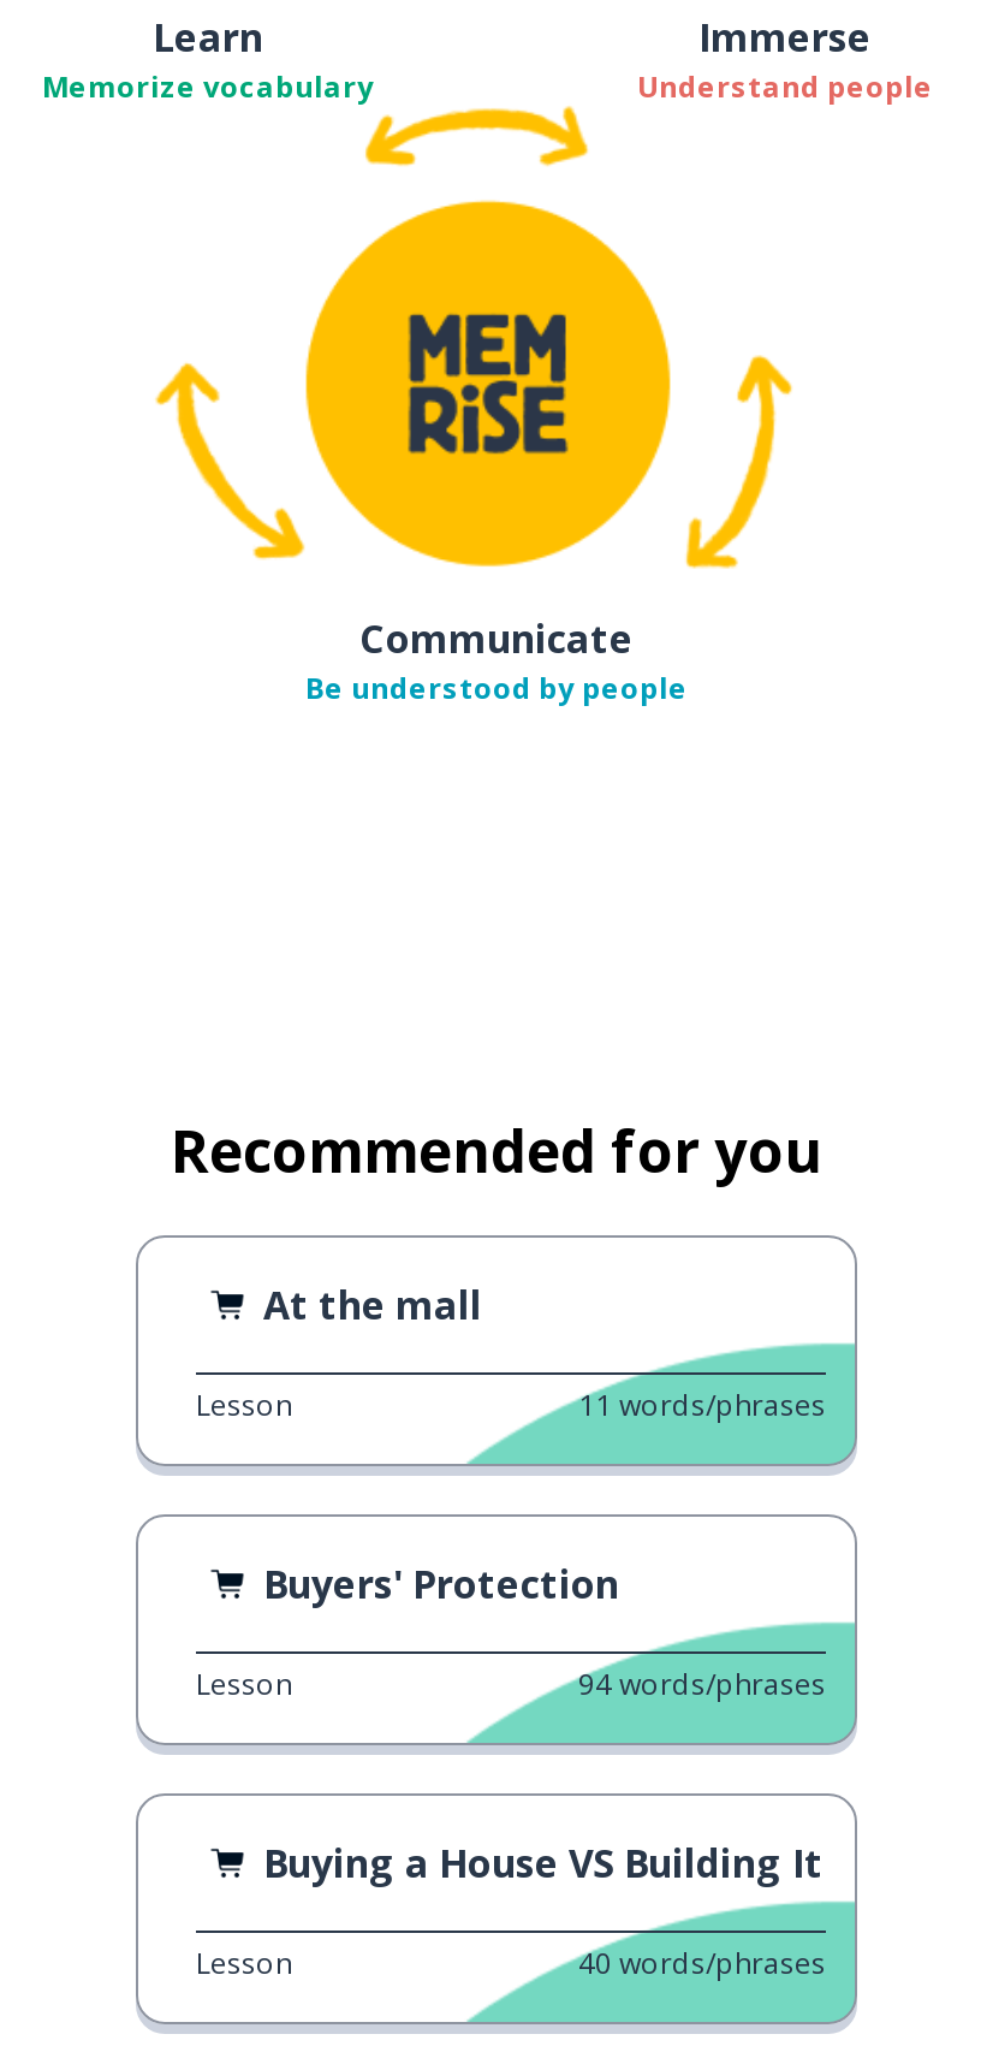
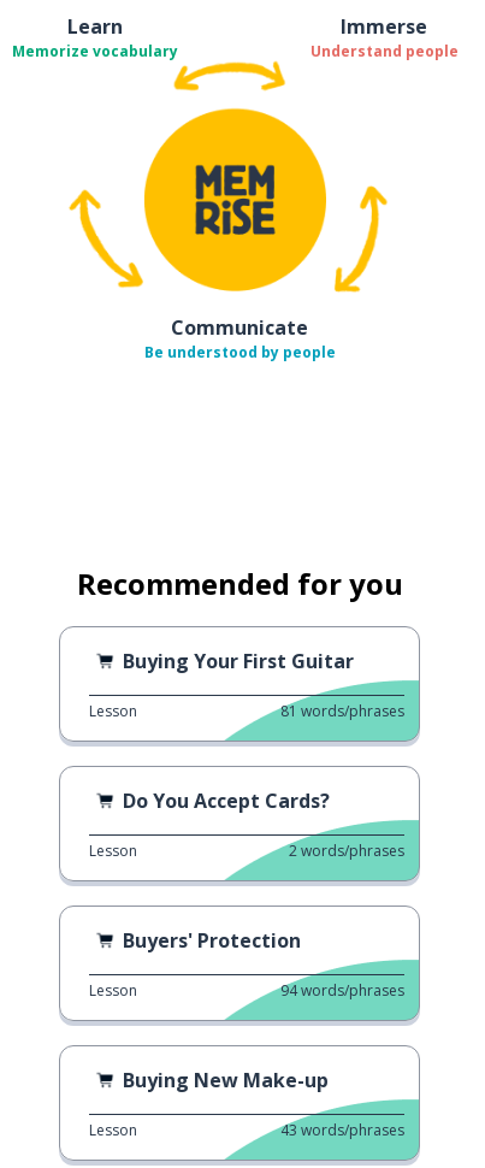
- At the mall
+ Buying Your First Guitar

- 11 words/phrases
+ 81 words/phrases
+ Do You Accept Cards?
+ Lesson
+ 2 words/phrases

- Buying a House VS Building It
+ Buying New Make-up

- 40 words/phrases
+ 43 words/phrases
